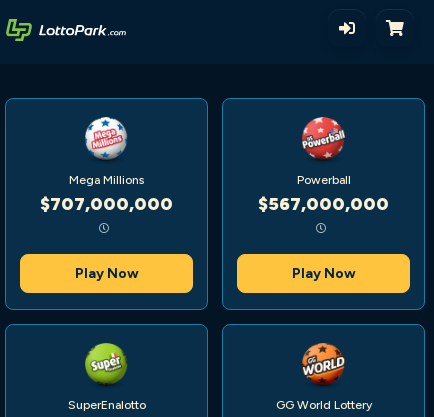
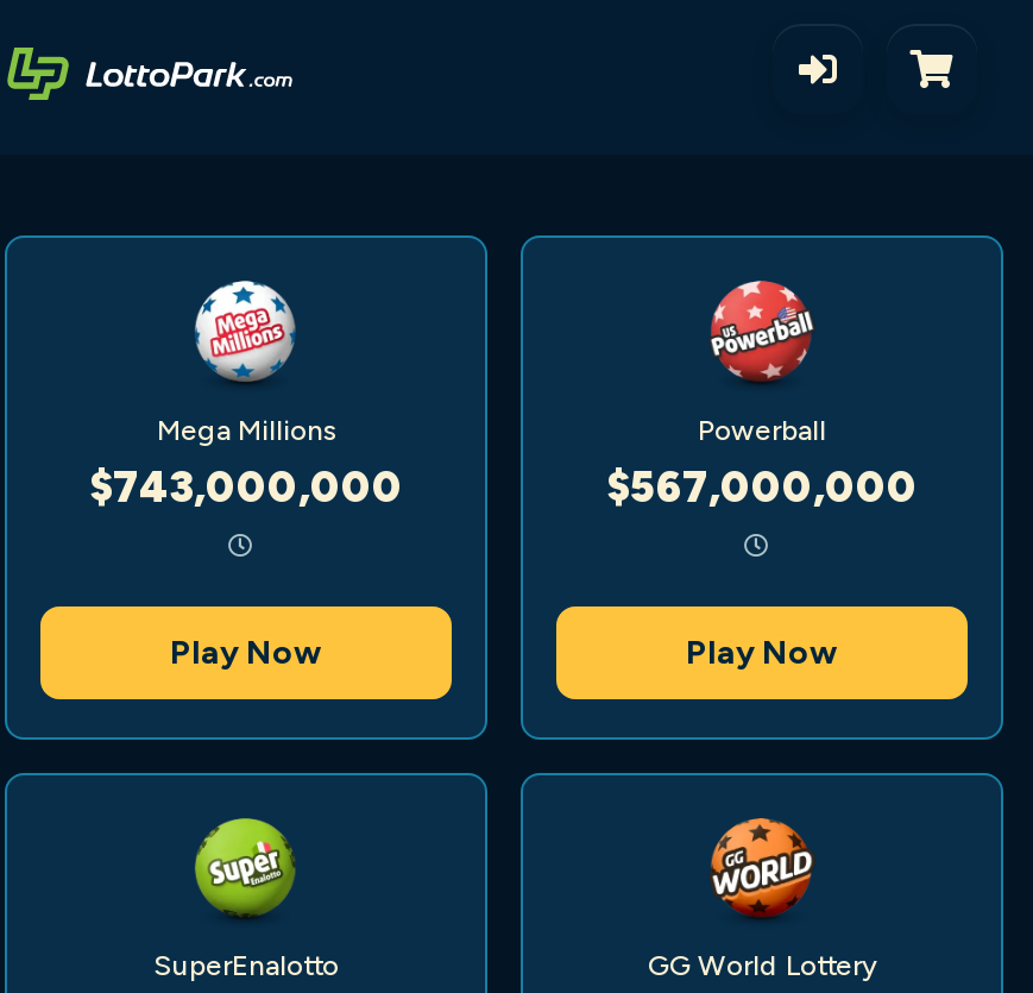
- $707,000,000
+ $743,000,000
